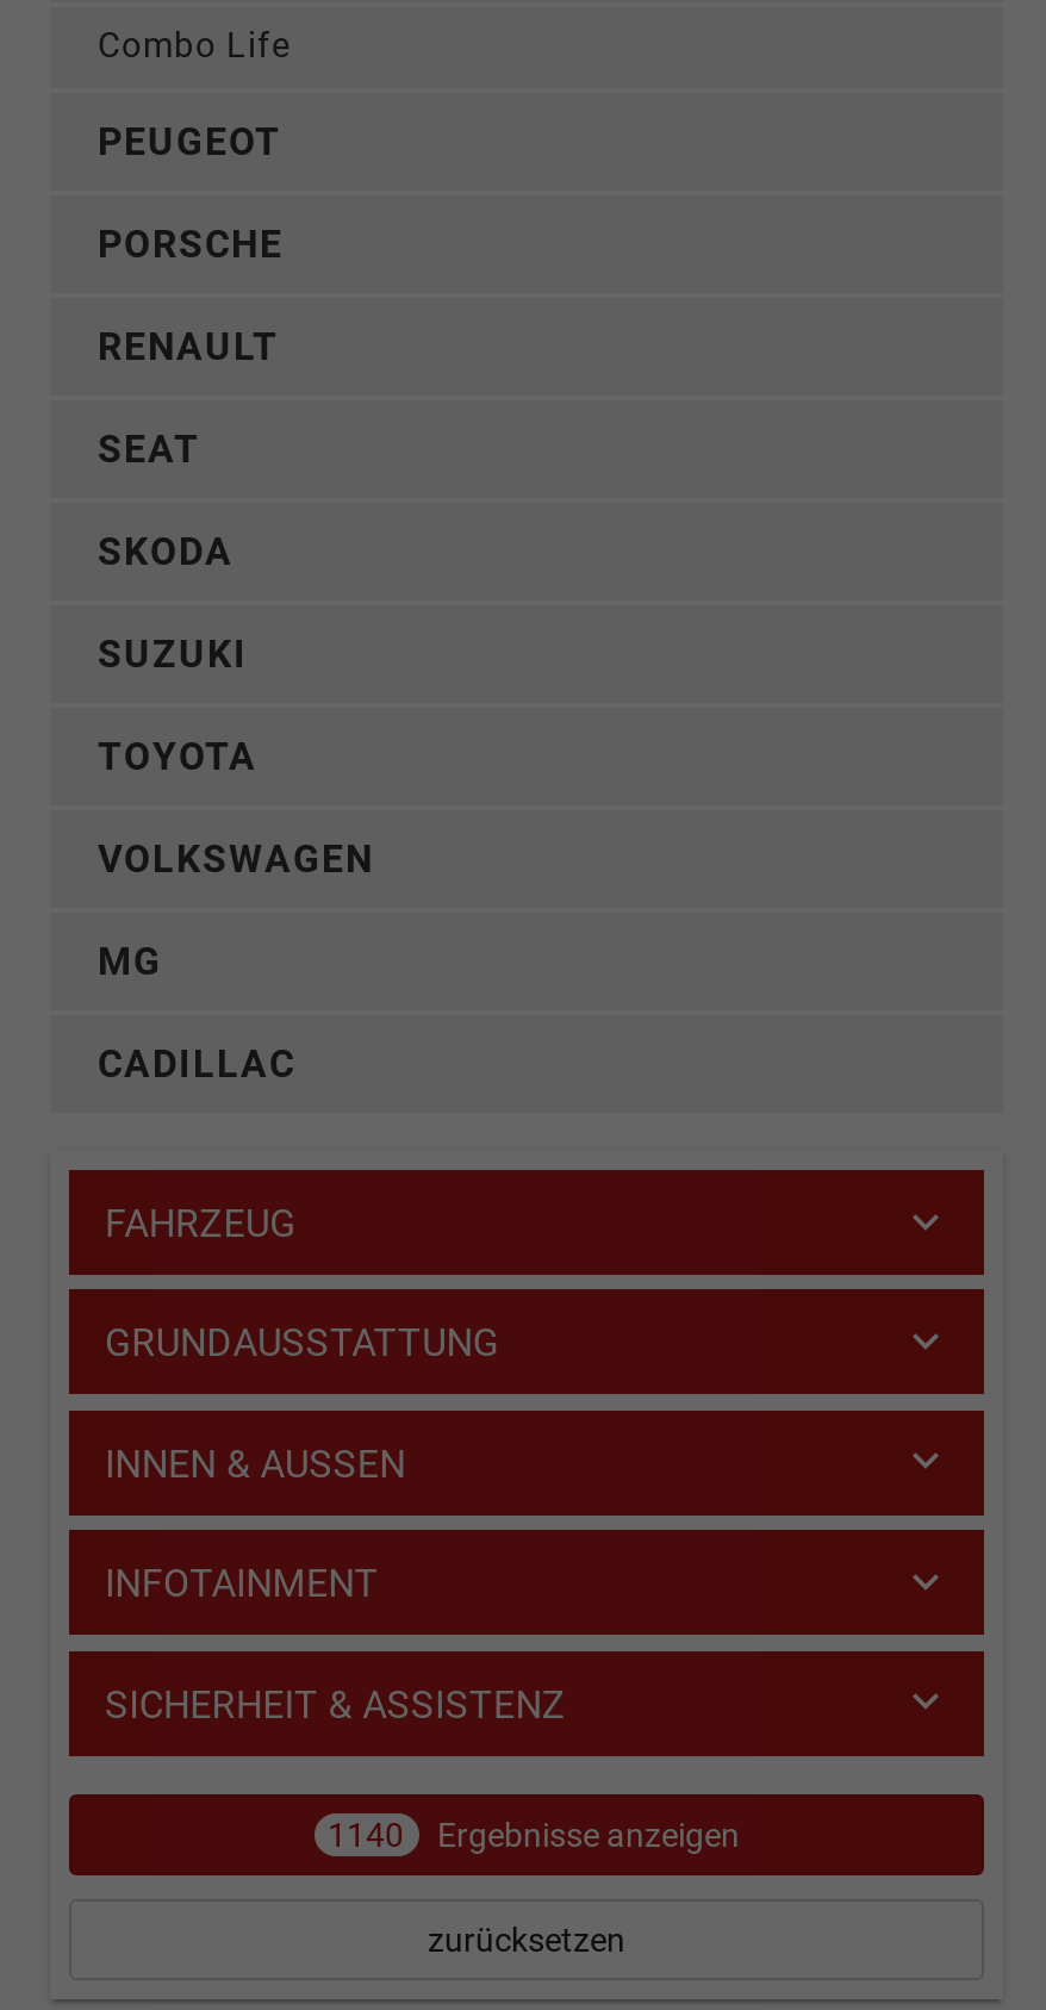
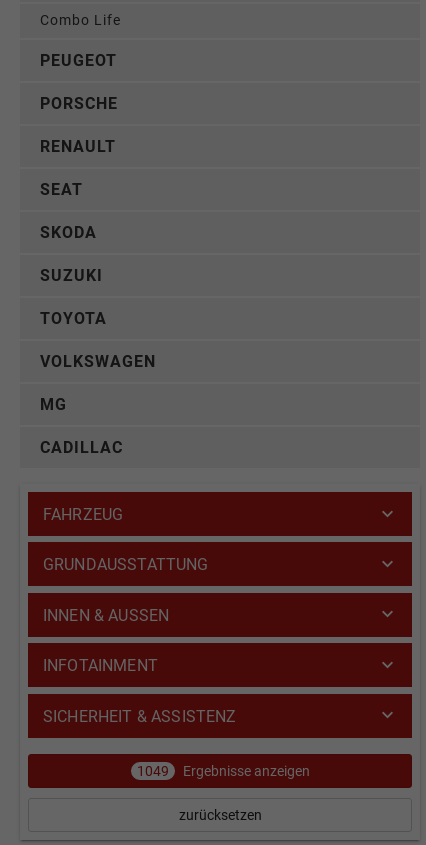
- 1140 Ergebnisse anzeigen
+ 1049 Ergebnisse anzeigen
